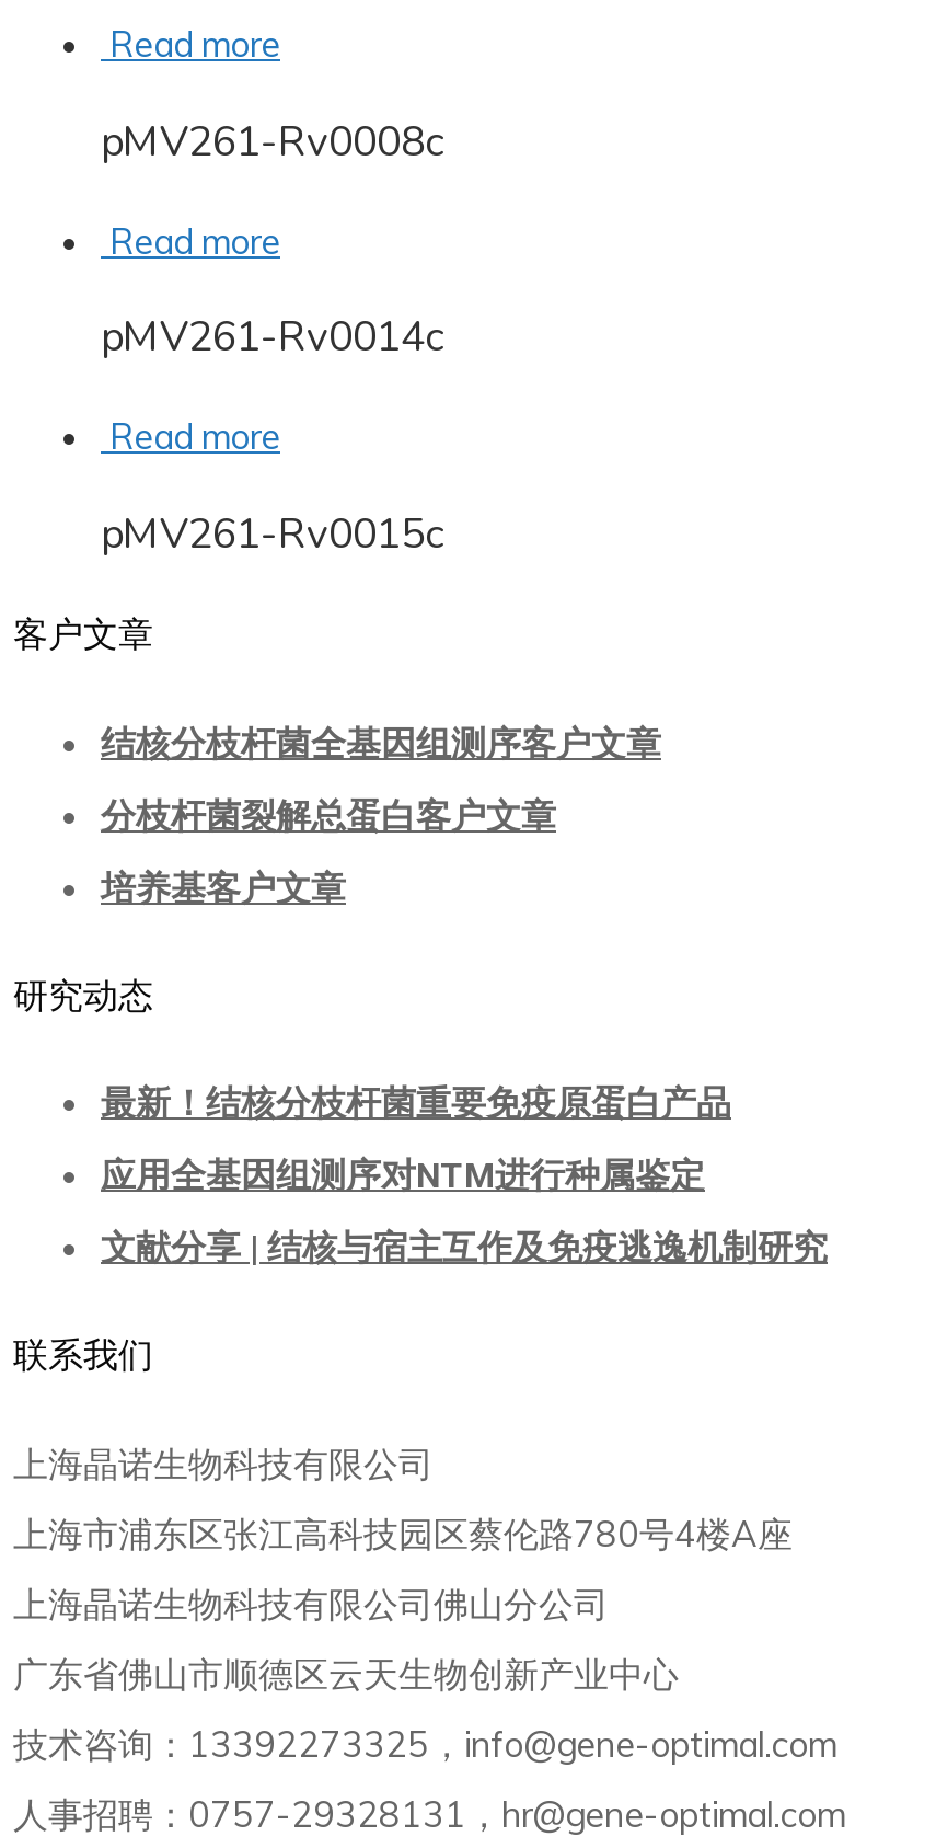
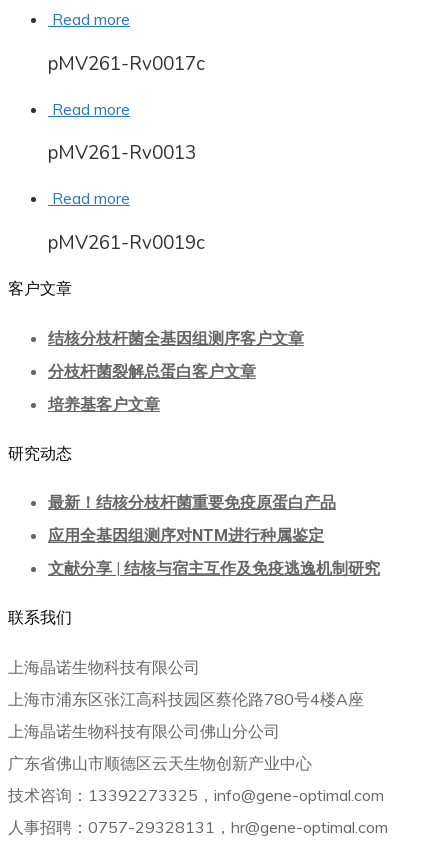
- pMV261-Rv0008c
+ pMV261-Rv0017c

- pMV261-Rv0014c
+ pMV261-Rv0013

- pMV261-Rv0015c
+ pMV261-Rv0019c
